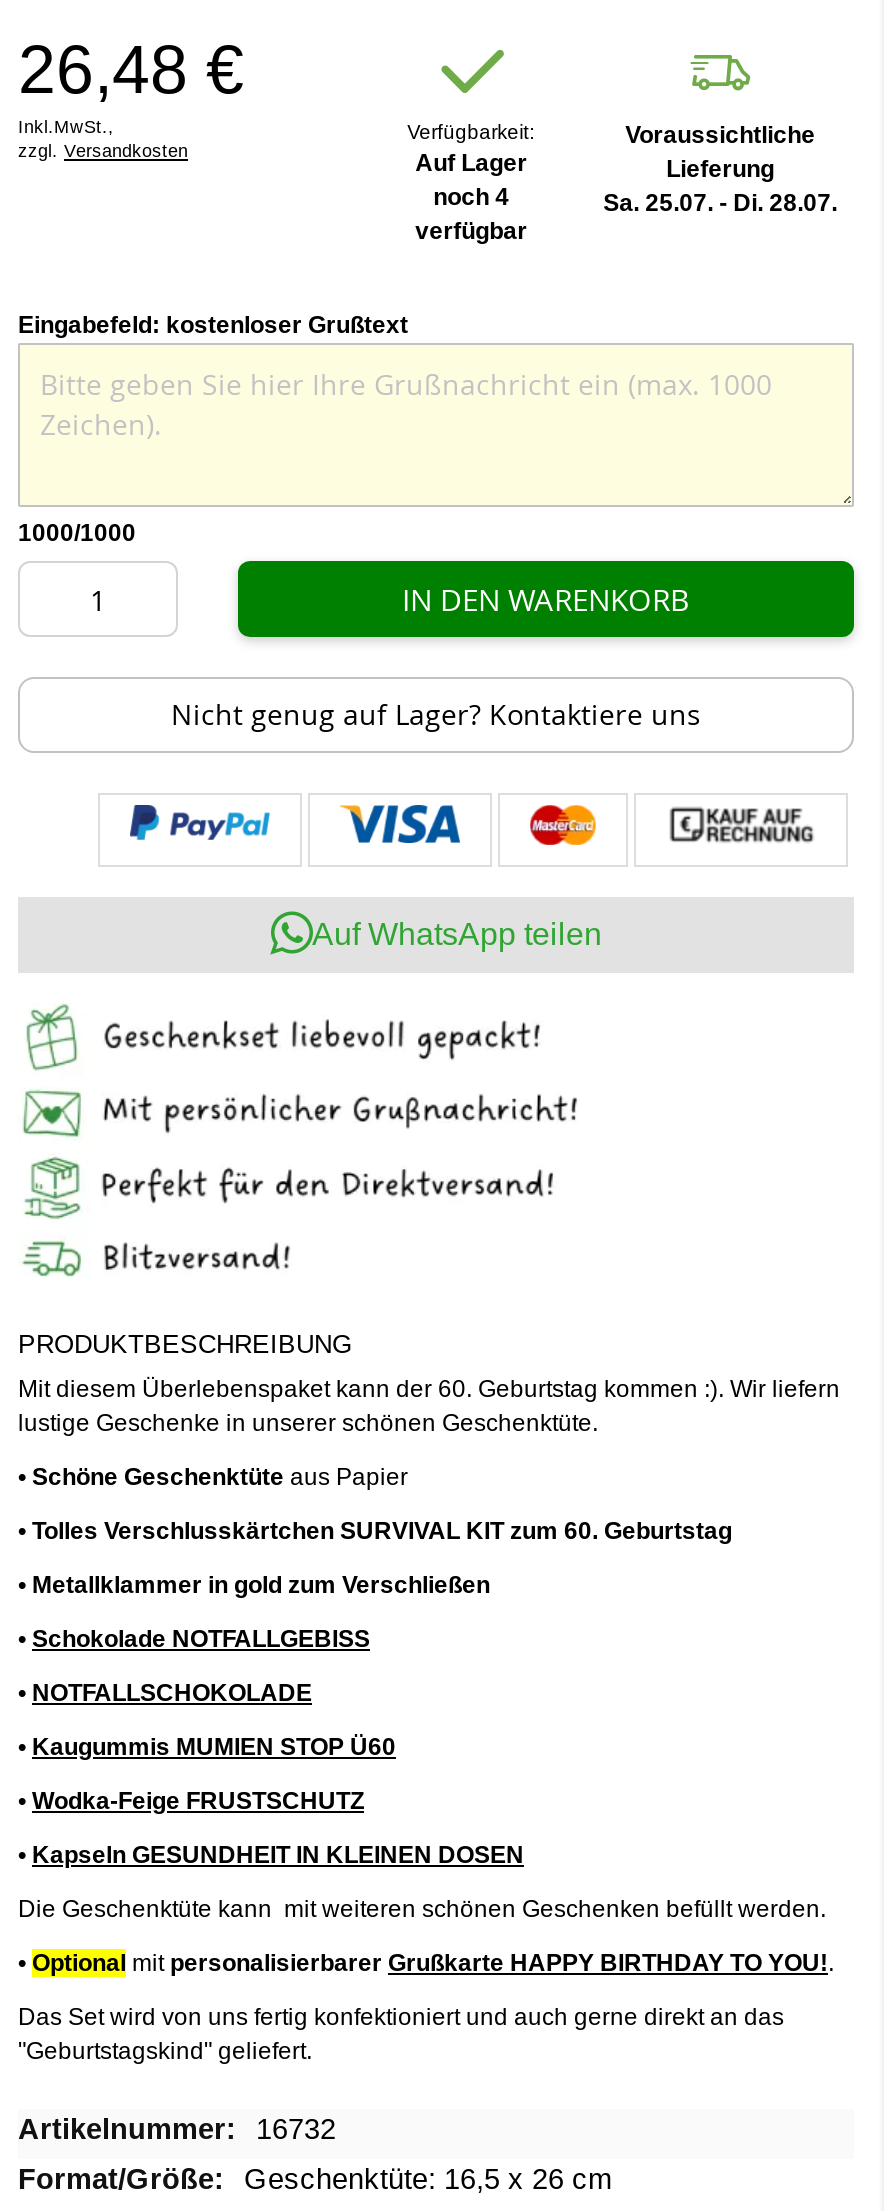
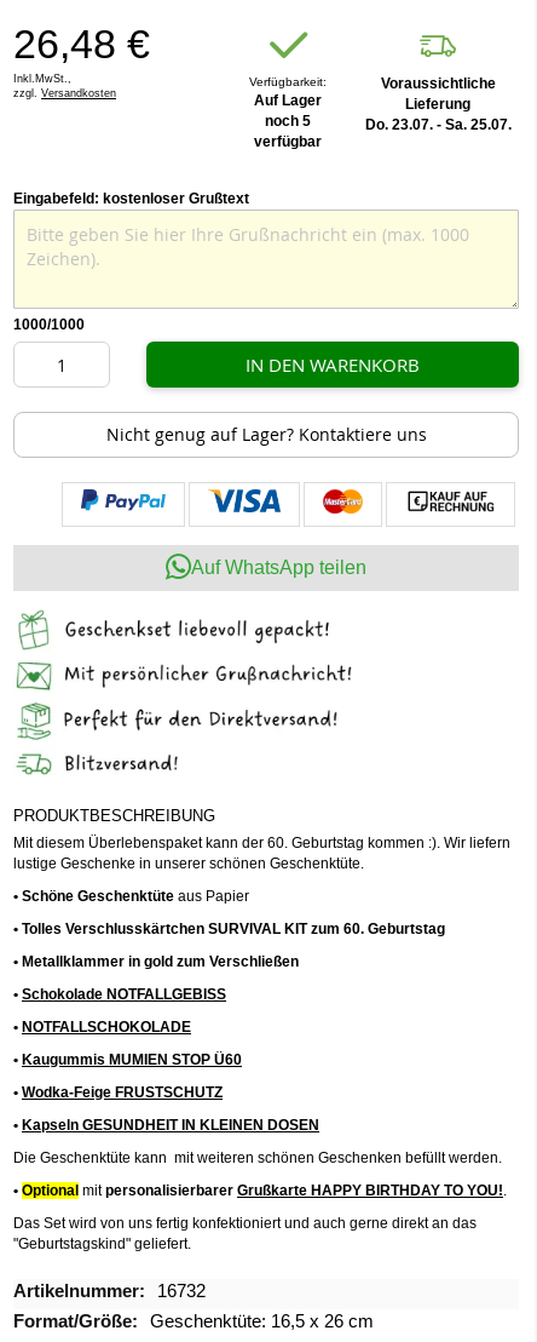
- noch 4
+ noch 5

- Sa. 25.07. - Di. 28.07.
+ Do. 23.07. - Sa. 25.07.
